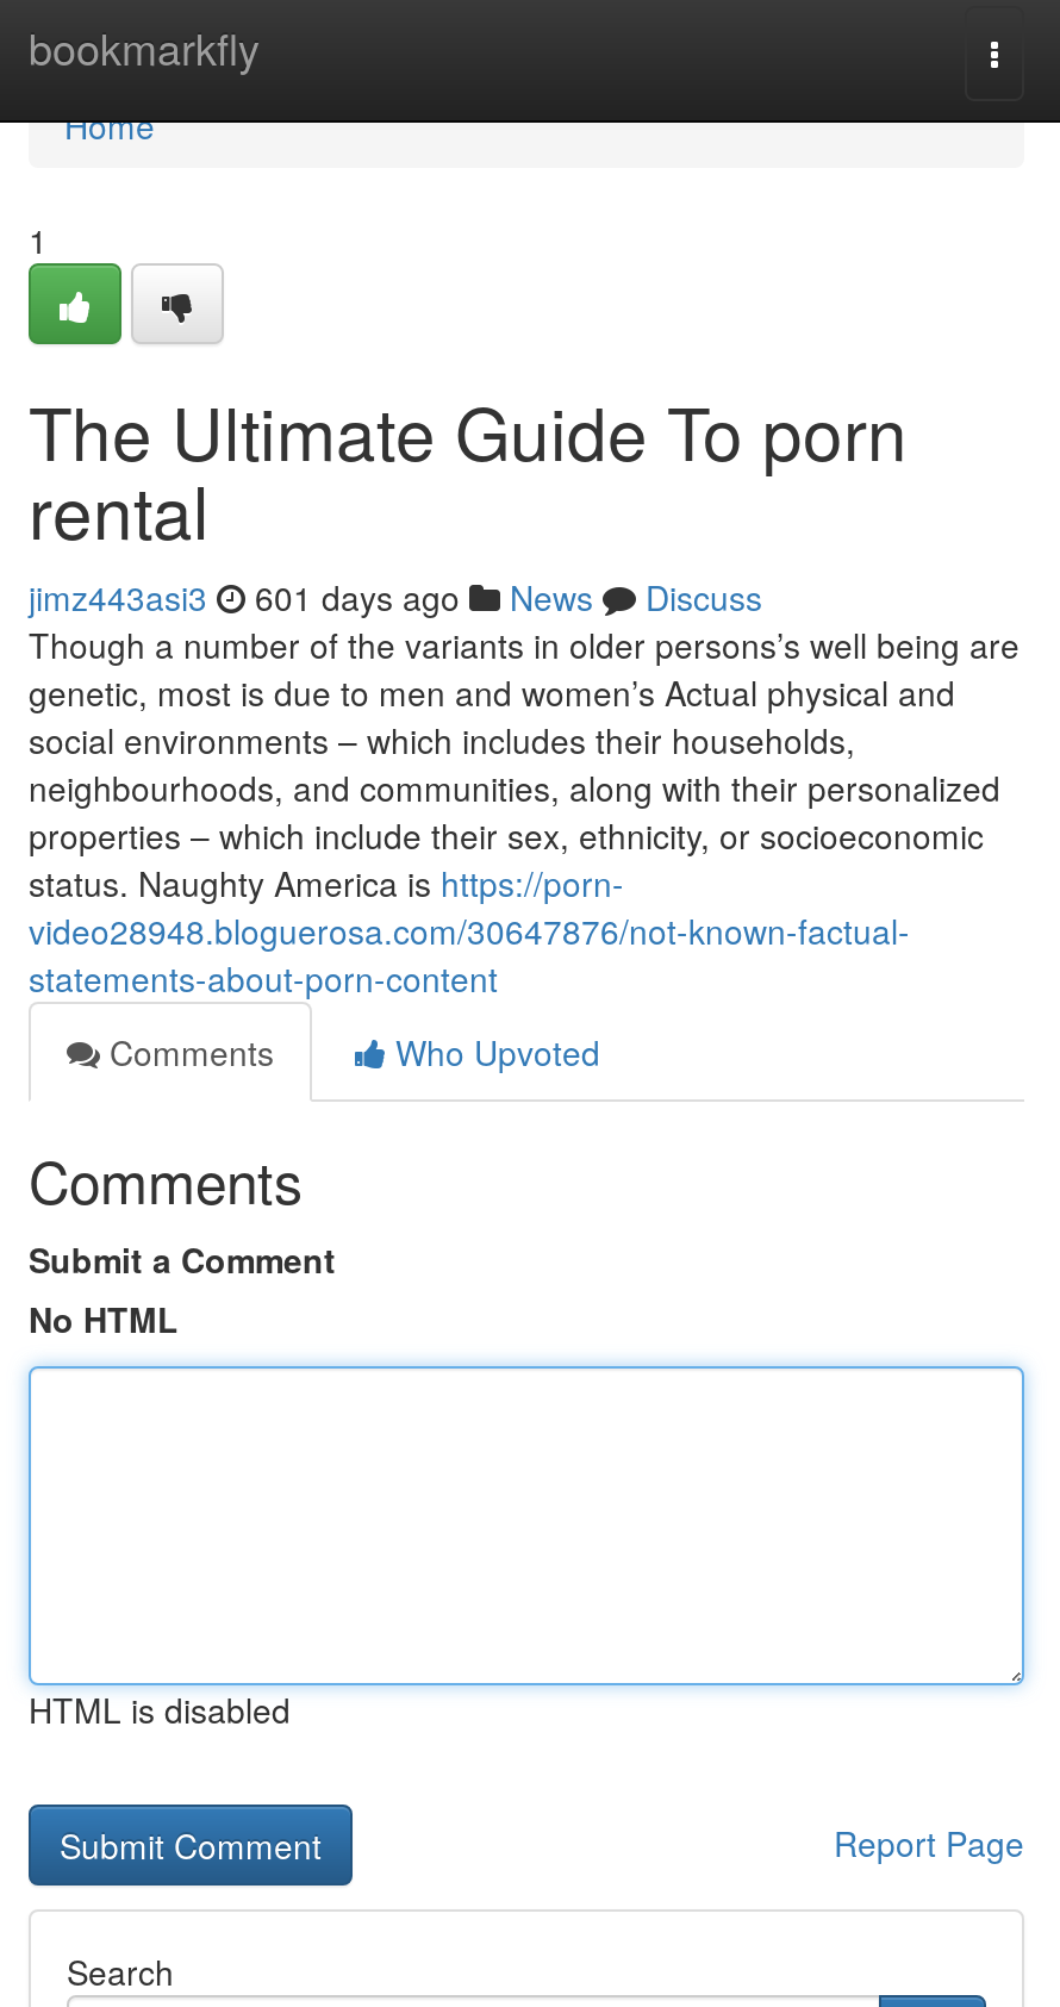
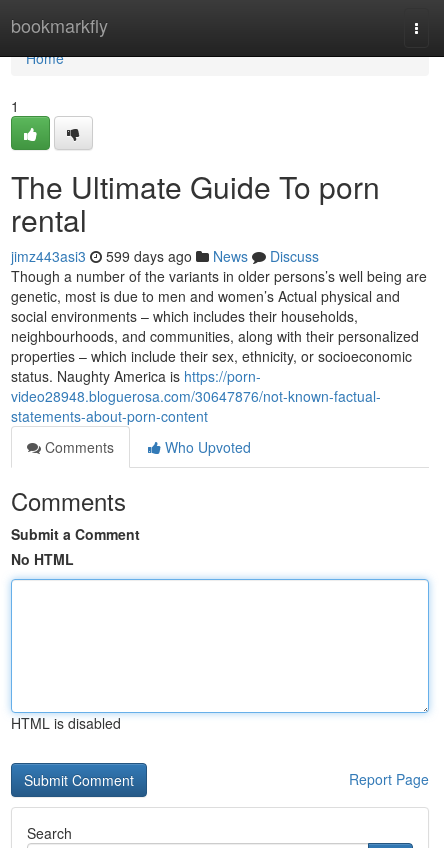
- jimz443asi3 601 days ago News Discuss
+ jimz443asi3 599 days ago News Discuss
